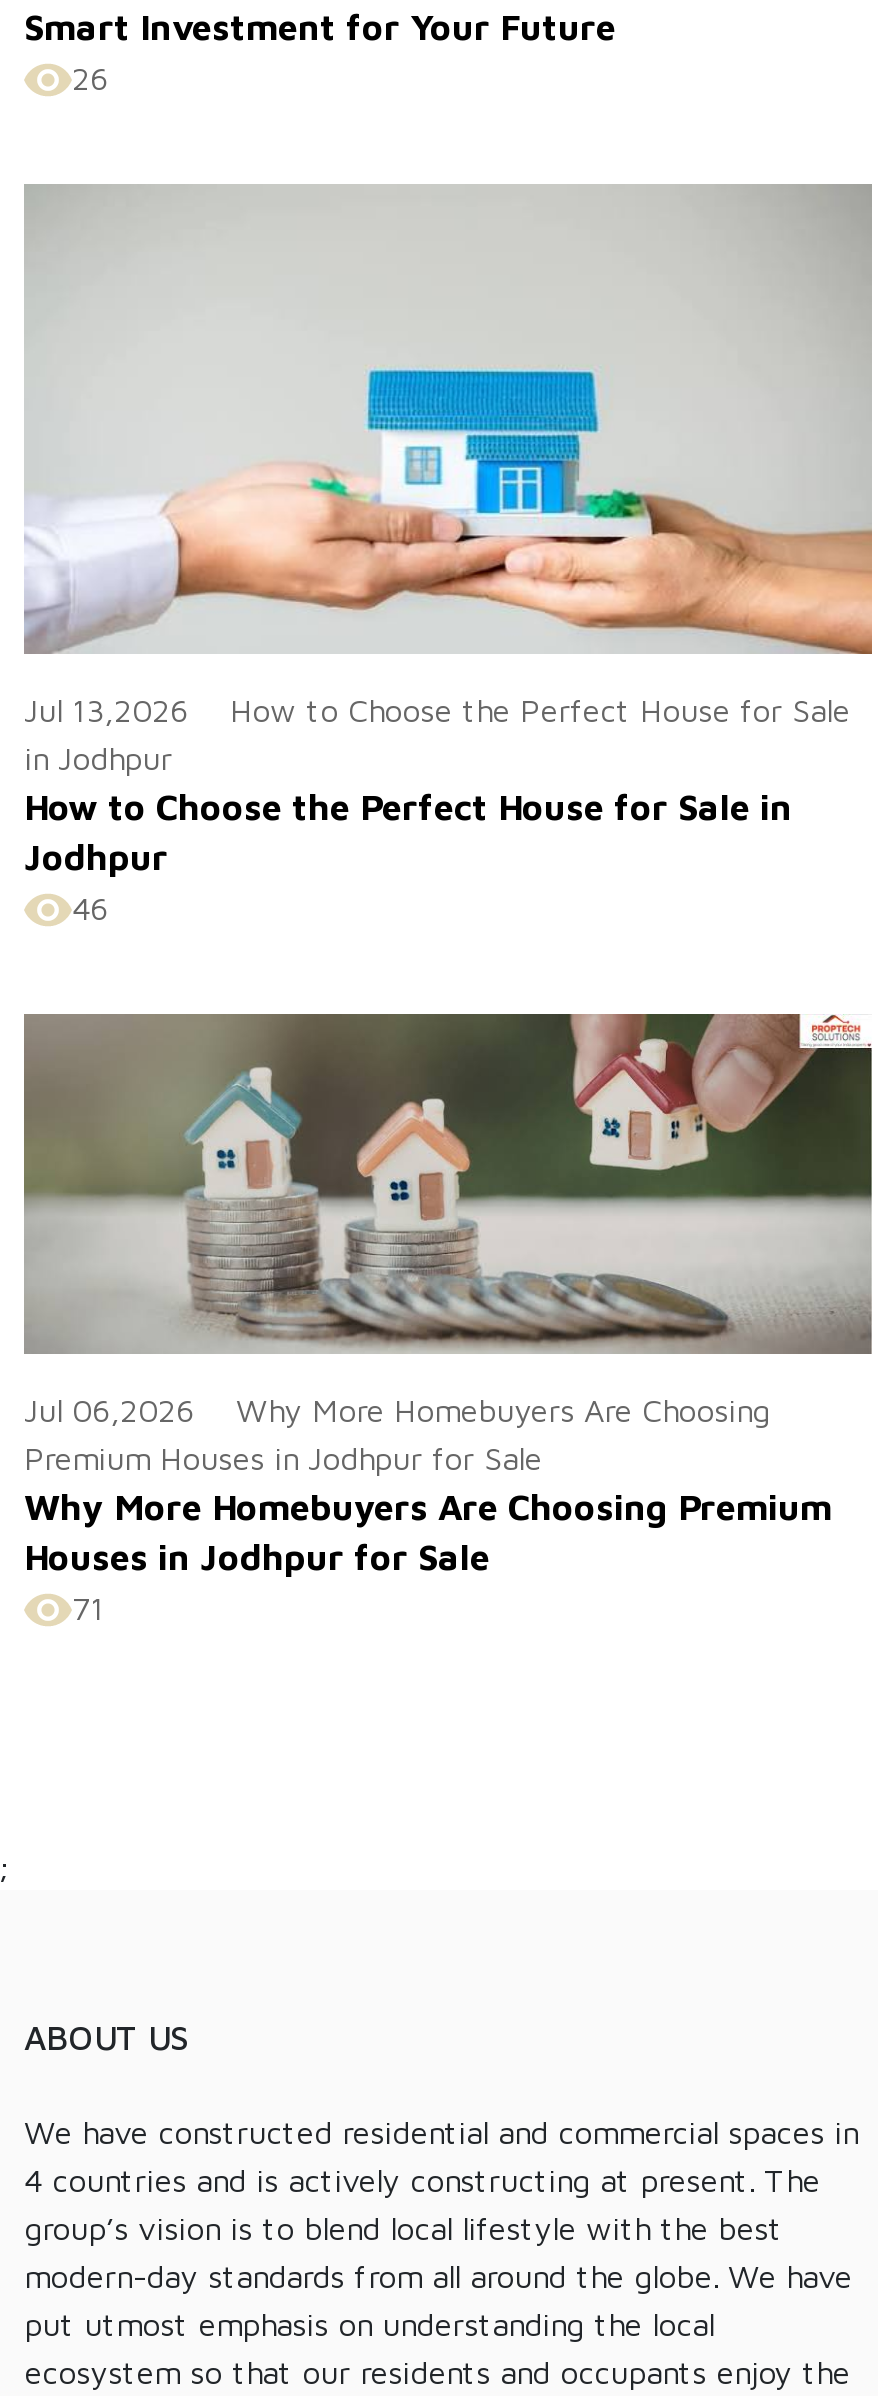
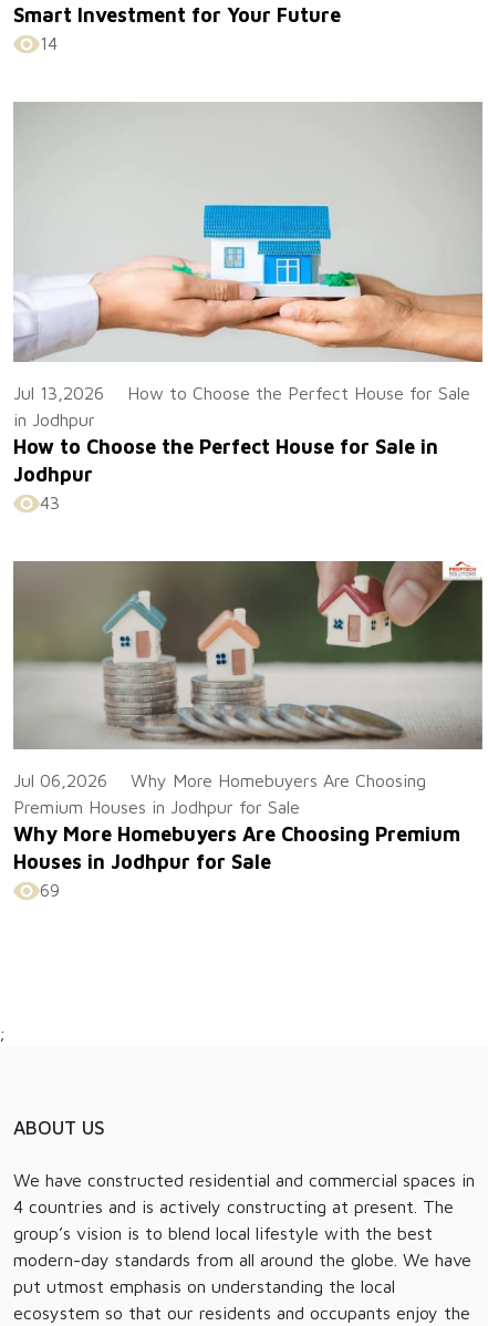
- 26
+ 14

- 46
+ 43

- 71
+ 69
